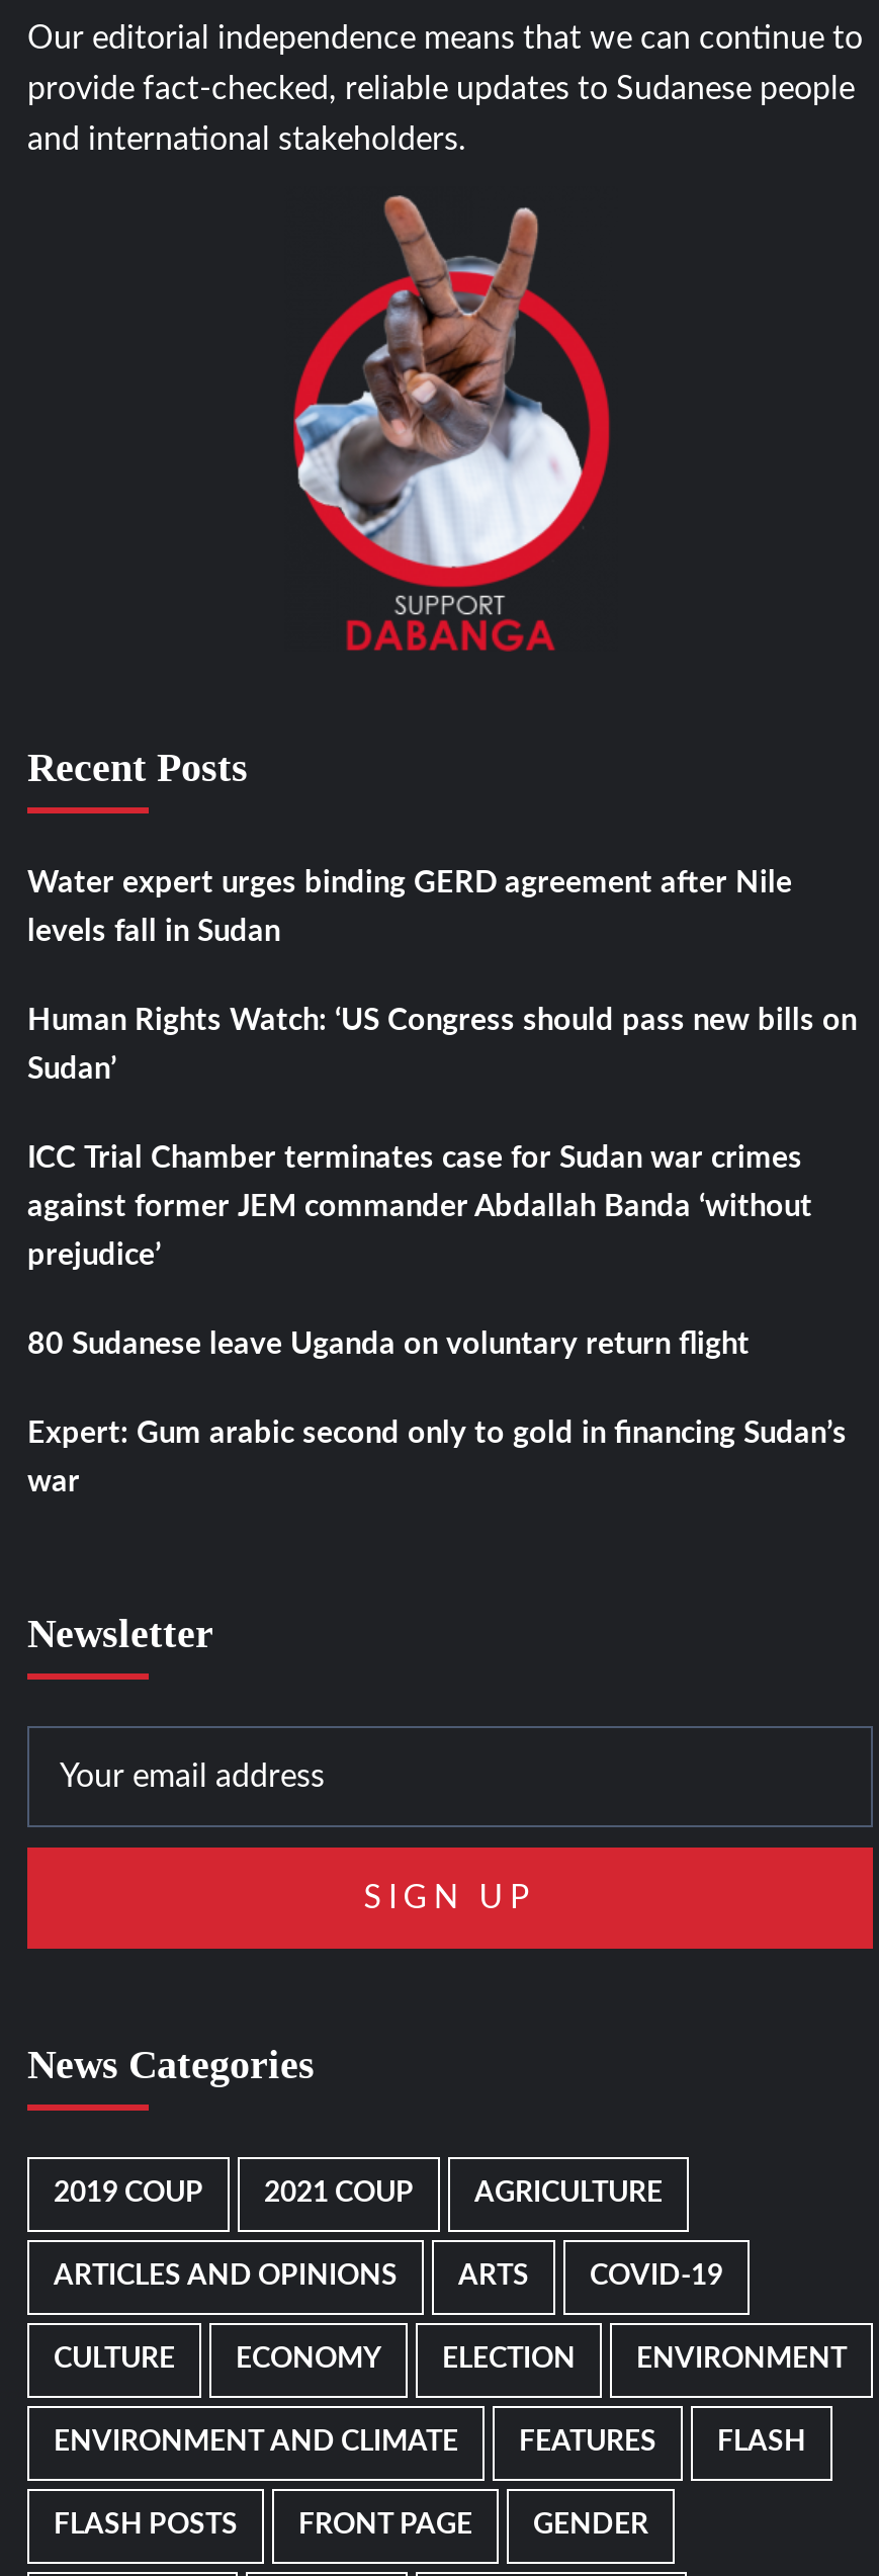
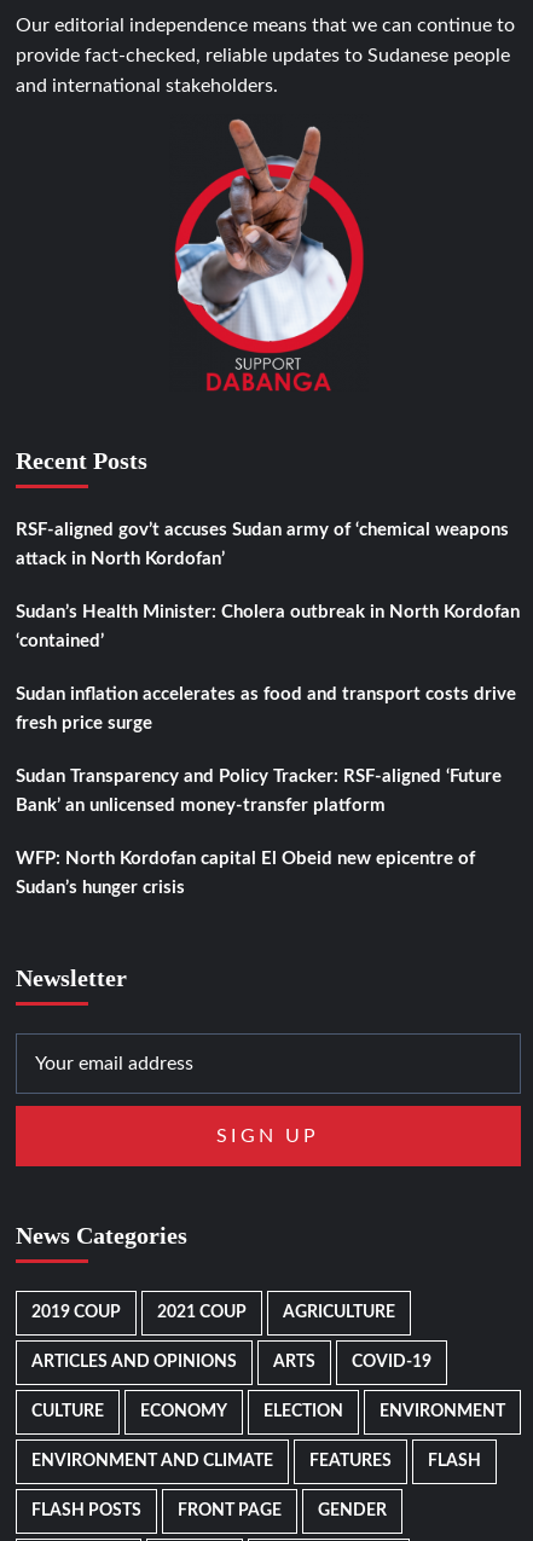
- Water expert urges binding GERD agreement after Nile
+ RSF-aligned gov’t accuses Sudan army of ‘chemical weapons

- levels fall in Sudan
+ attack in North Kordofan’

- Human Rights Watch: ‘US Congress should pass new bills on
+ Sudan’s Health Minister: Cholera outbreak in North Kordofan

- Sudan’
+ ‘contained’

- ICC Trial Chamber terminates case for Sudan war crimes
+ Sudan inflation accelerates as food and transport costs drive

- against former JEM commander Abdallah Banda ‘without
+ fresh price surge

- prejudice’
+ Sudan Transparency and Policy Tracker: RSF-aligned ‘Future

- 80 Sudanese leave Uganda on voluntary return flight
+ Bank’ an unlicensed money-transfer platform

- Expert: Gum arabic second only to gold in financing Sudan’s
+ WFP: North Kordofan capital El Obeid new epicentre of

- war
+ Sudan’s hunger crisis
